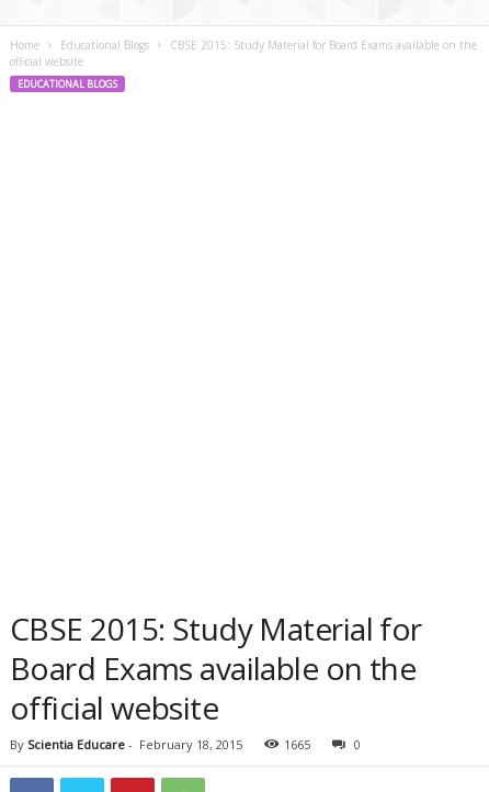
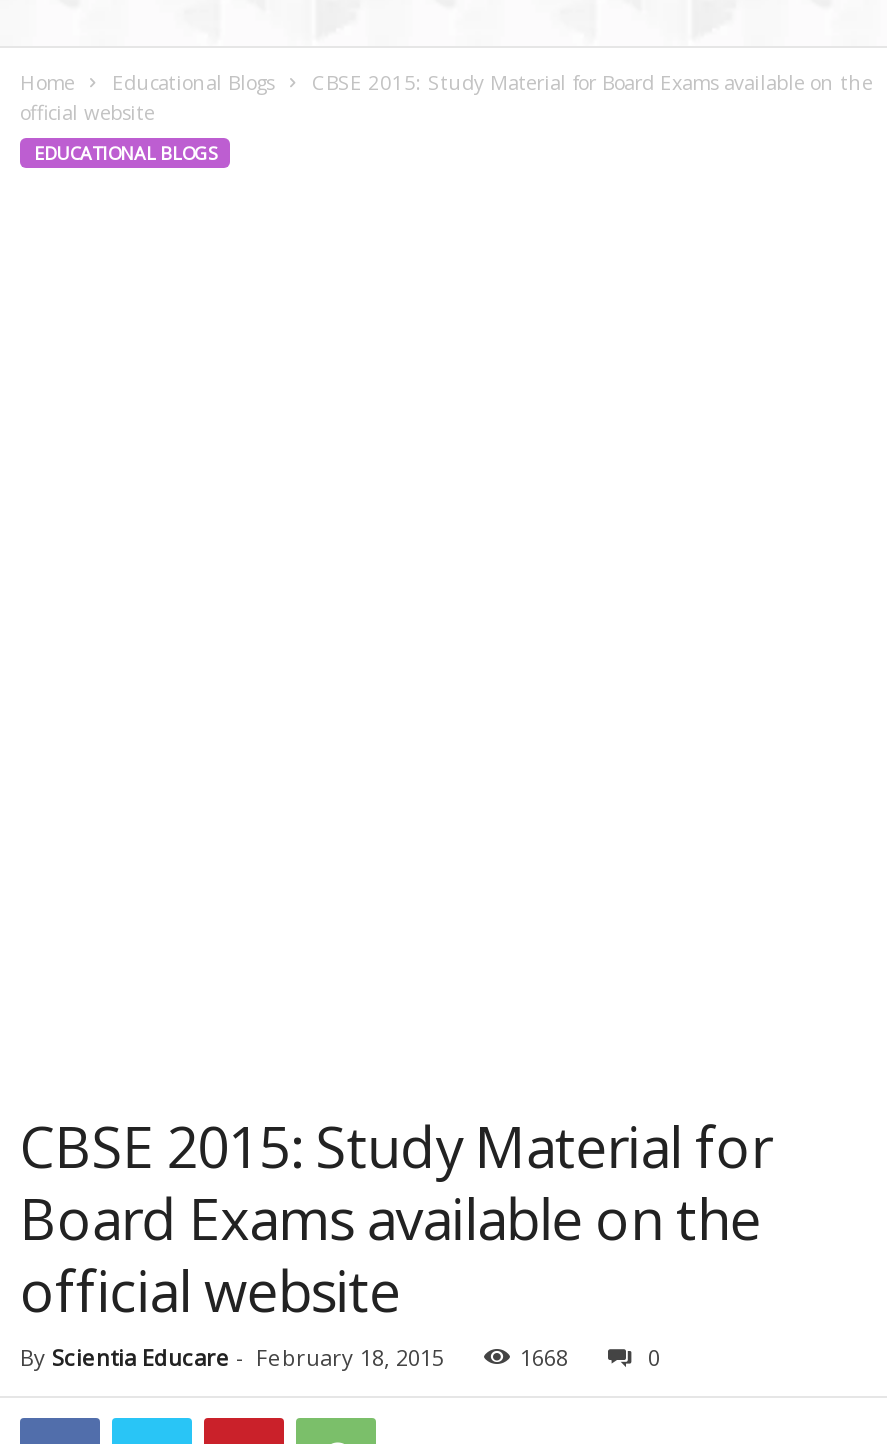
- 1665
+ 1668
